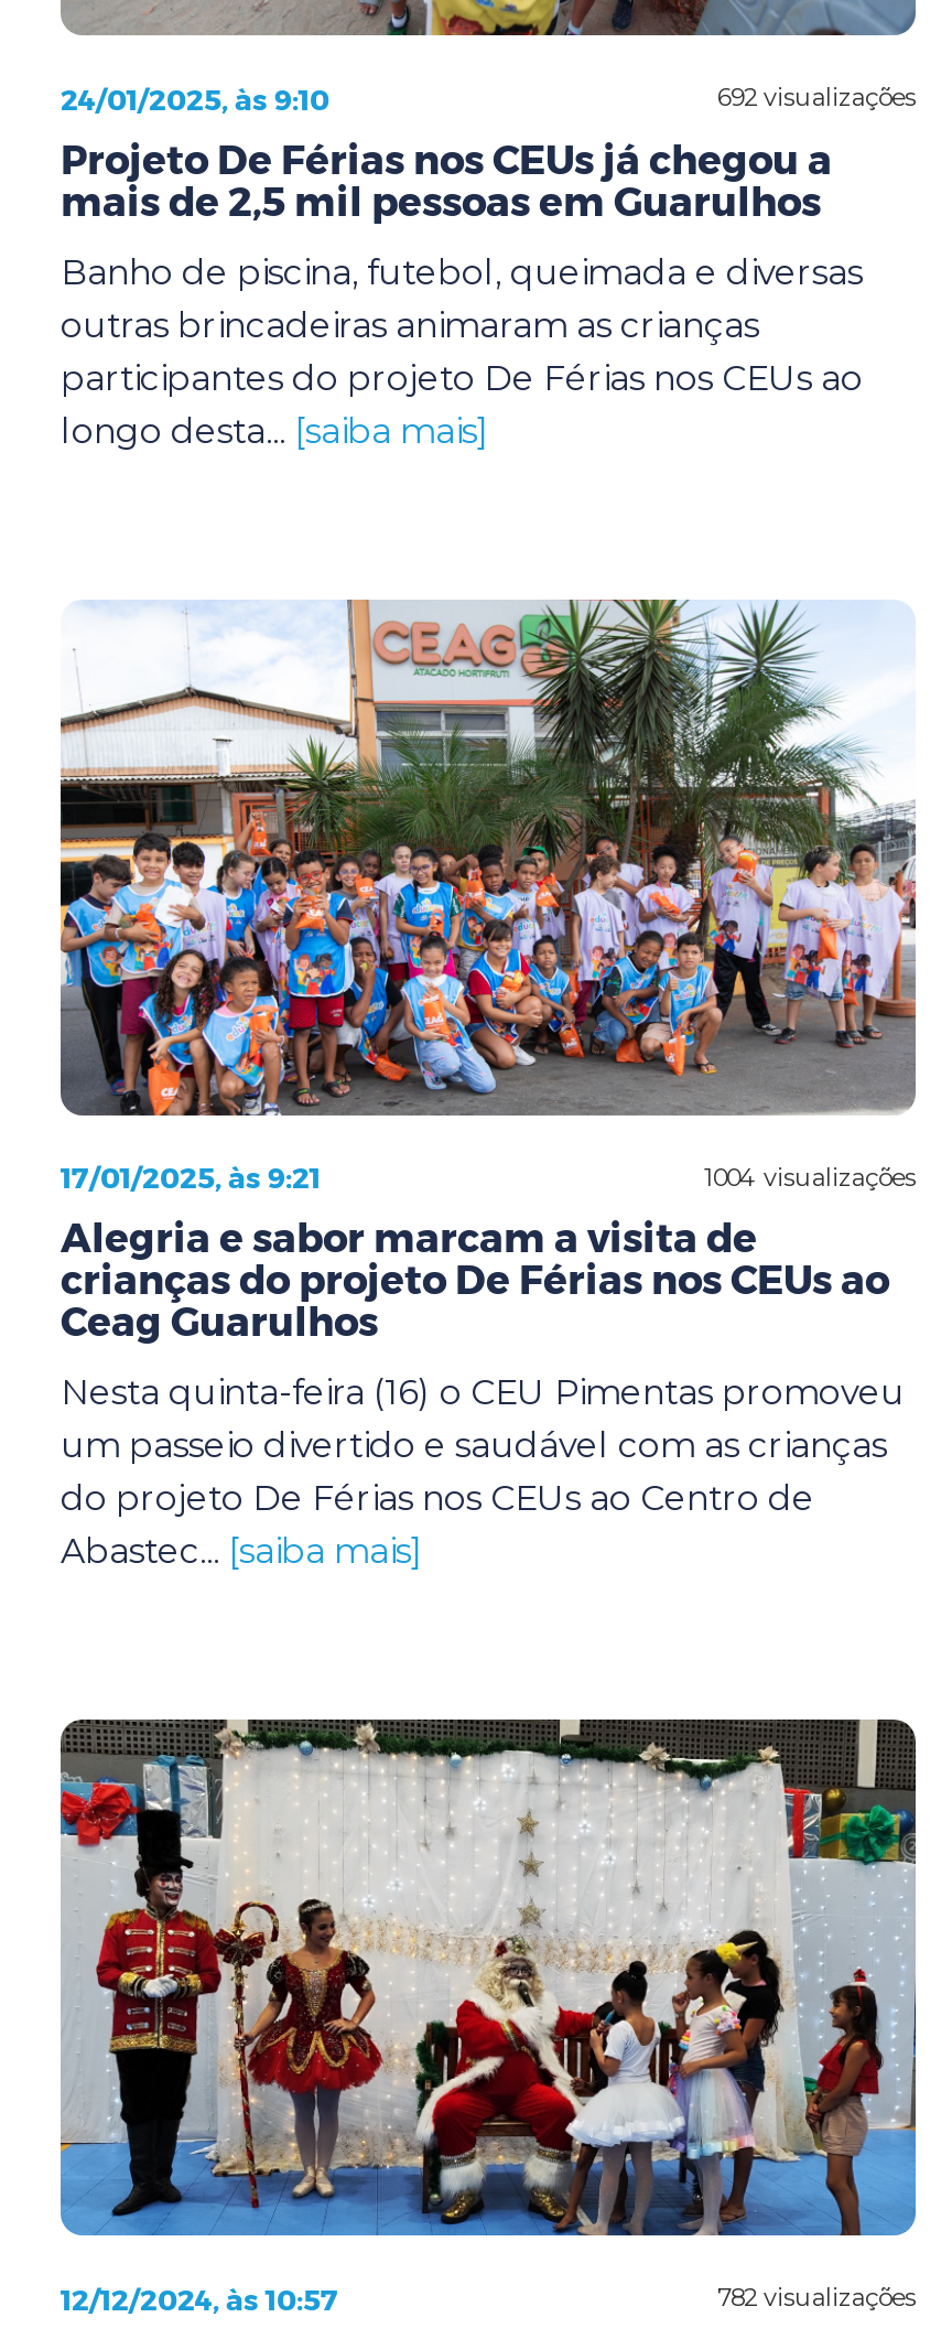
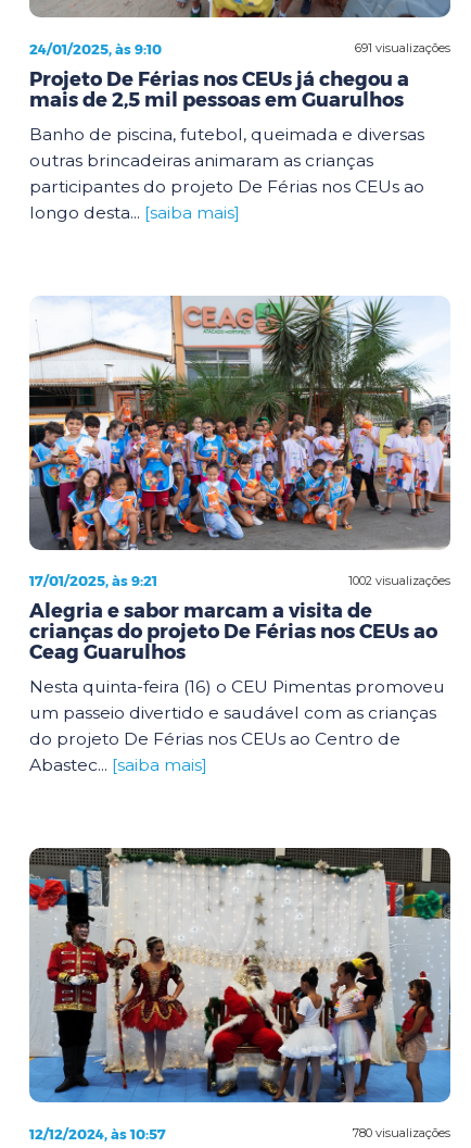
- 692 visualizações
+ 691 visualizações

- 1004 visualizações
+ 1002 visualizações

- 782 visualizações
+ 780 visualizações
